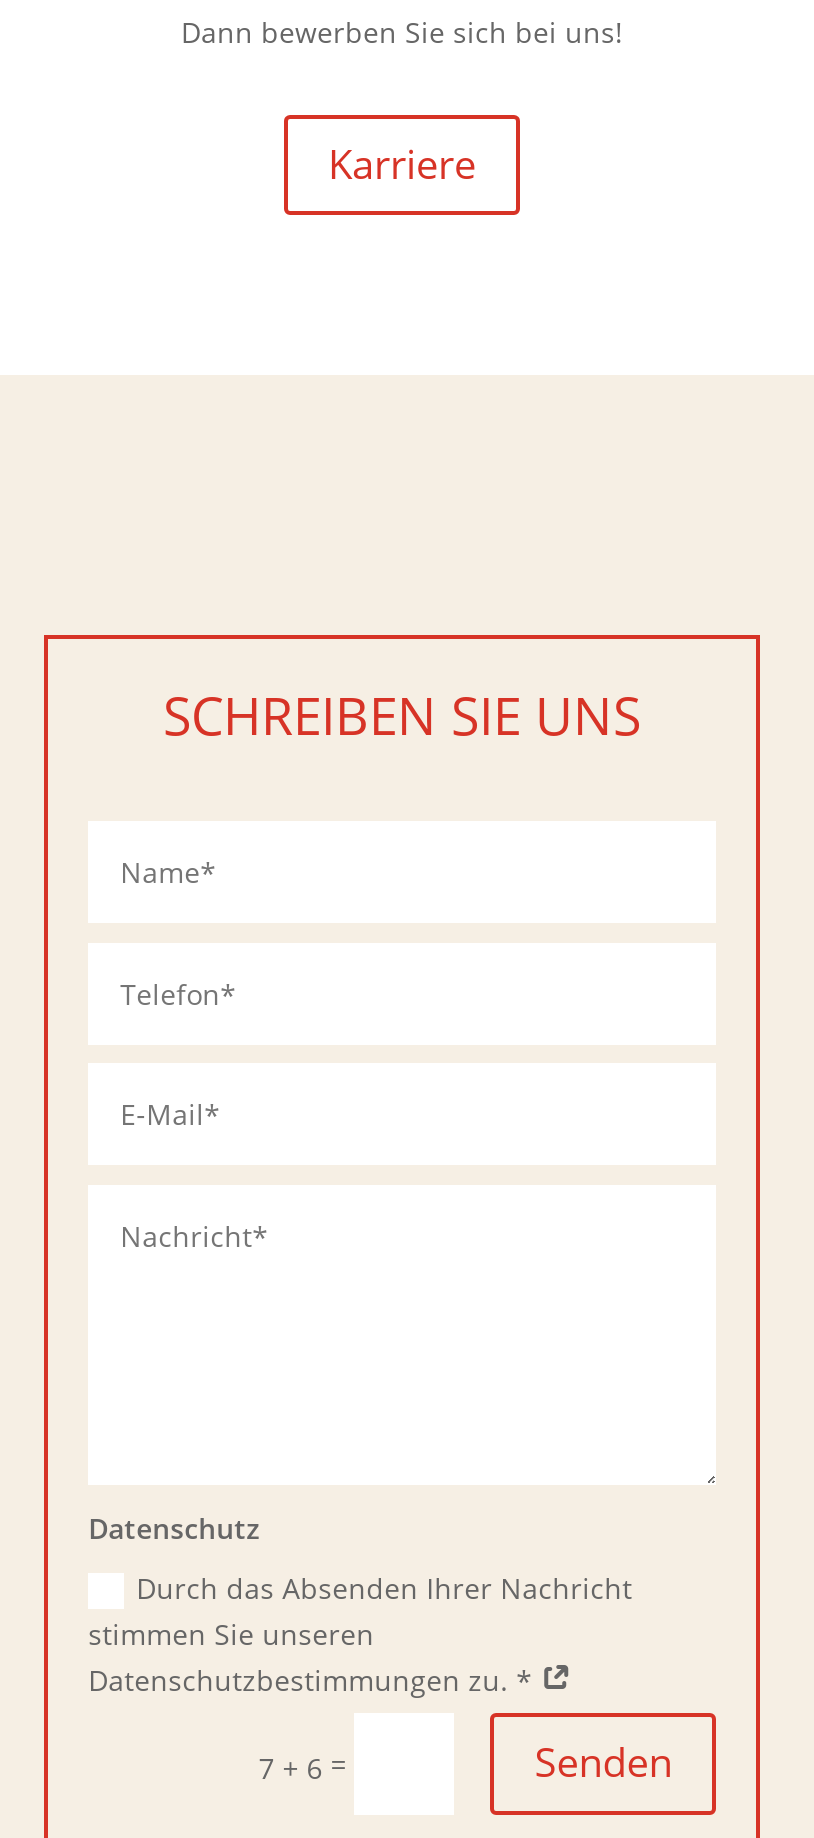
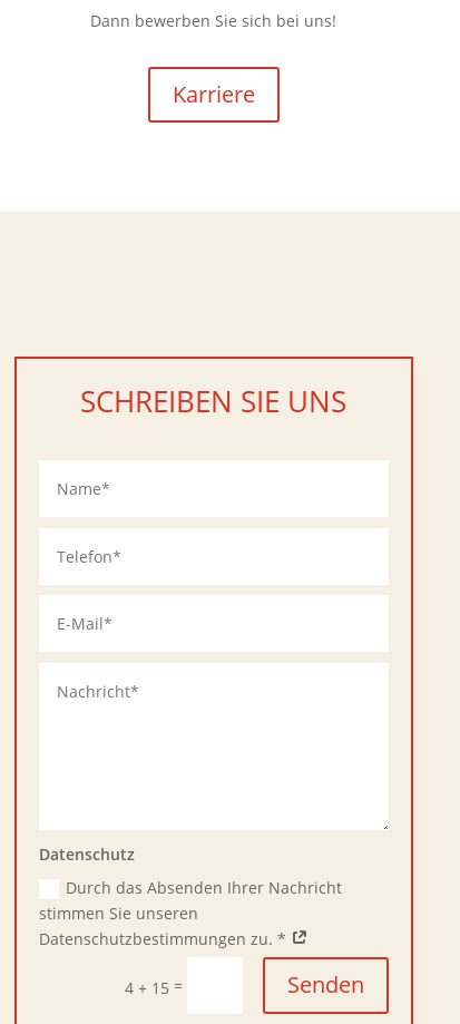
- 7 + 6 =
+ 4 + 15 =
